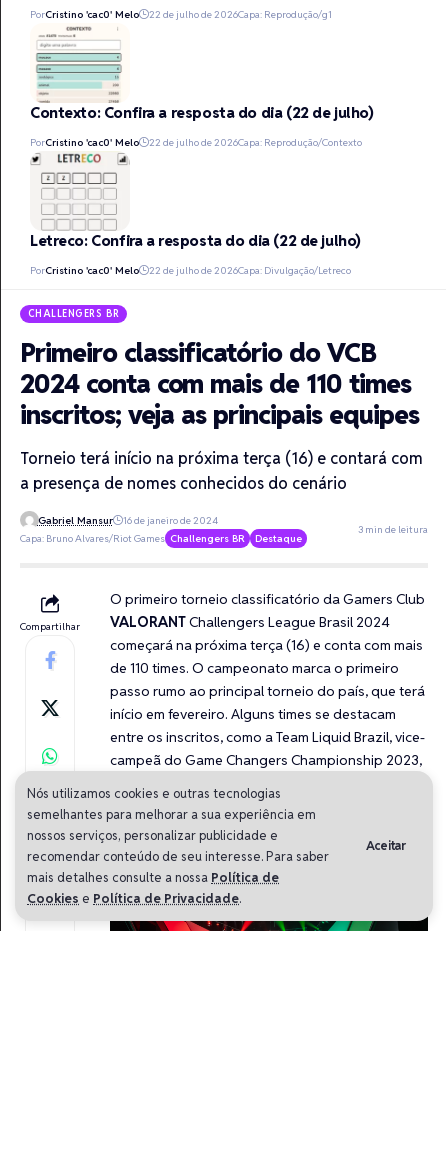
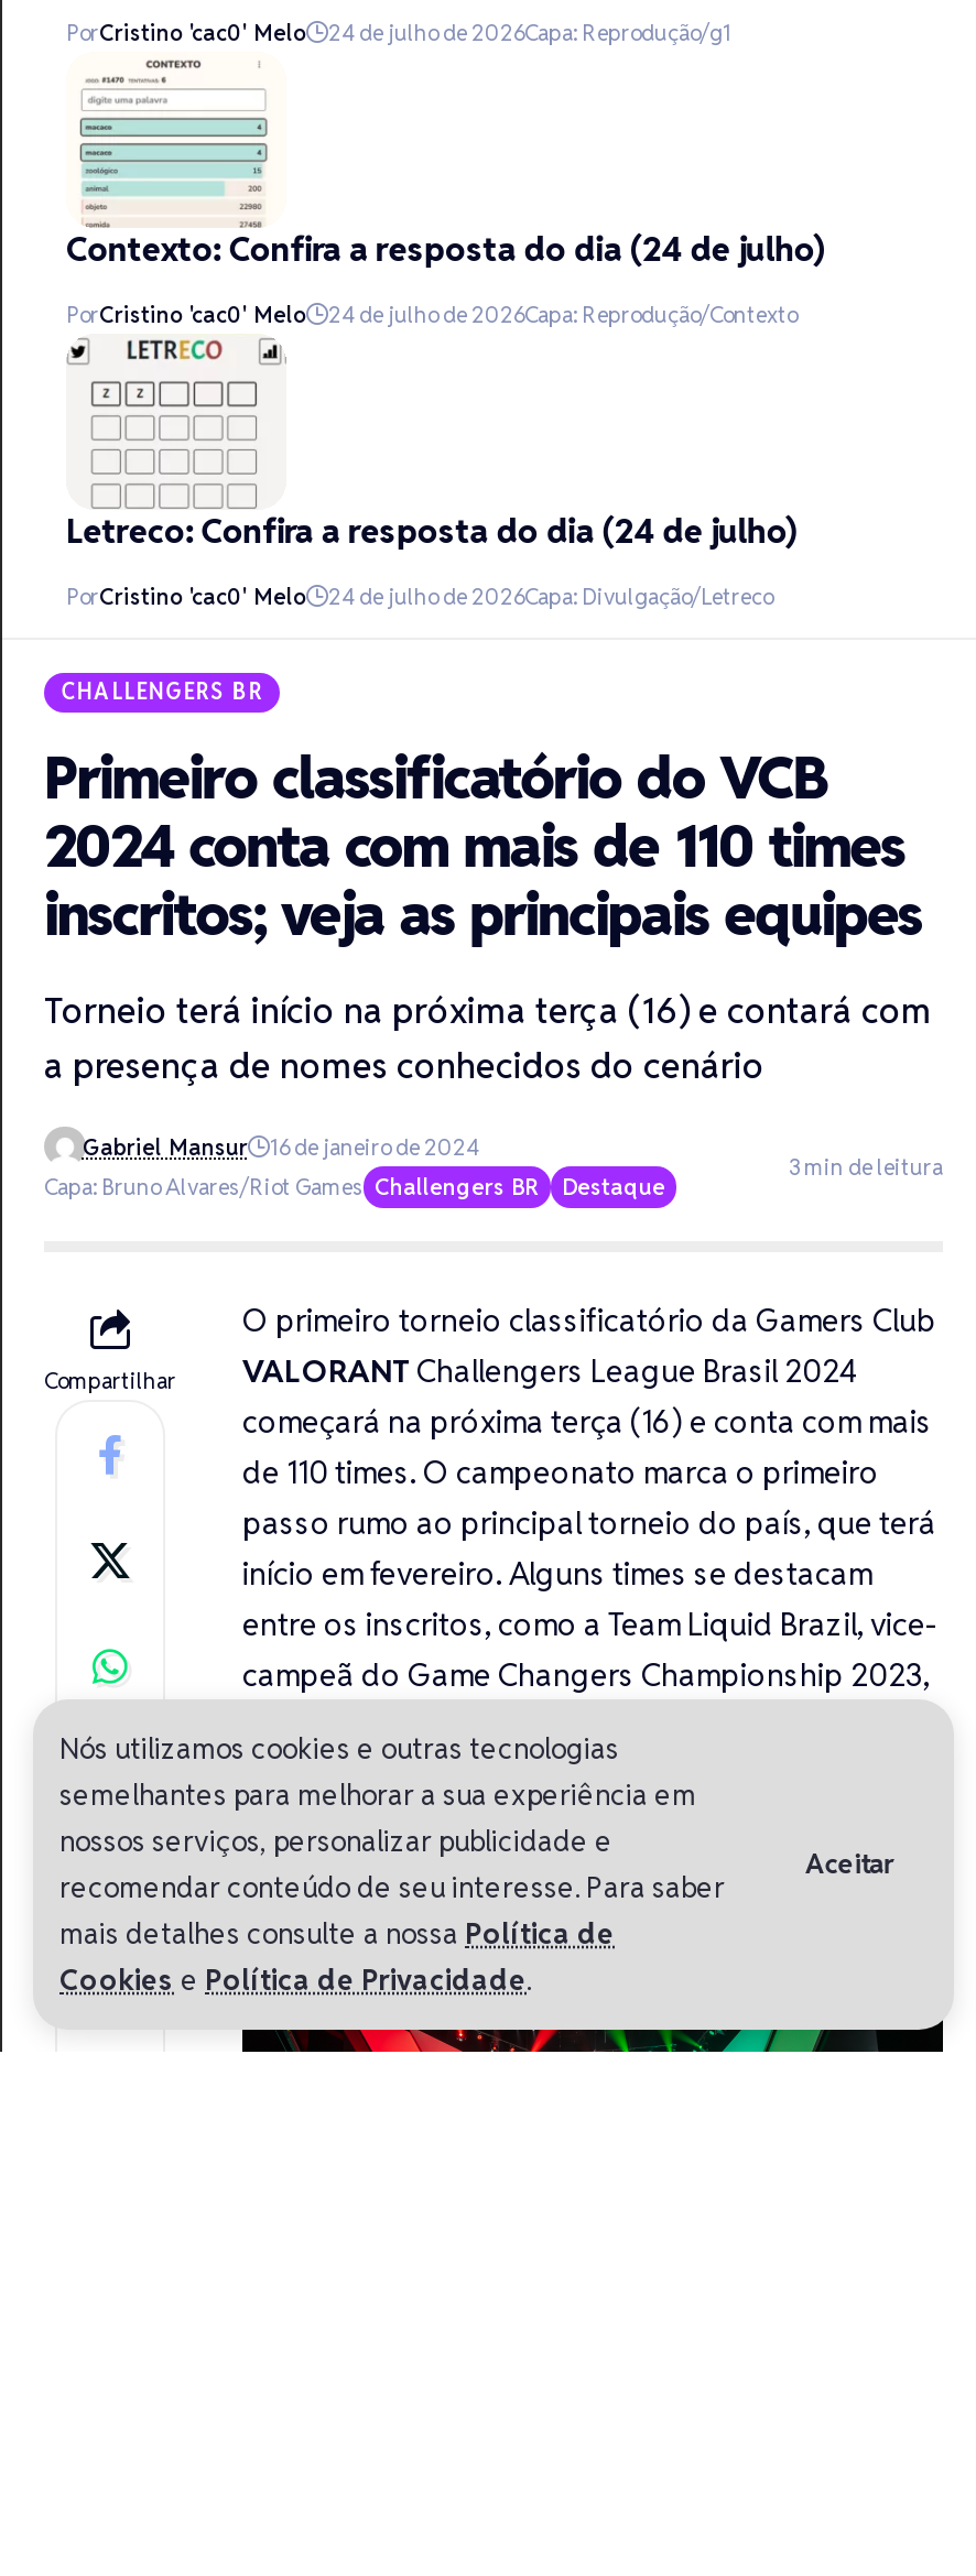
- 22 de julho de 2026Capa: Reprodução/g1
+ 24 de julho de 2026Capa: Reprodução/g1

- Contexto: Confira a resposta do dia (22 de julho)
+ Contexto: Confira a resposta do dia (24 de julho)

- 22 de julho de 2026Capa: Reprodução/Contexto
+ 24 de julho de 2026Capa: Reprodução/Contexto

- Letreco: Confira a resposta do dia (22 de julho)
+ Letreco: Confira a resposta do dia (24 de julho)

- 22 de julho de 2026Capa: Divulgação/Letreco
+ 24 de julho de 2026Capa: Divulgação/Letreco
